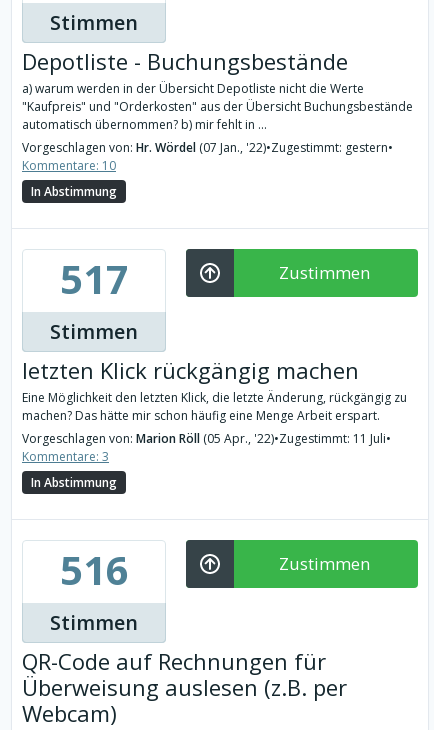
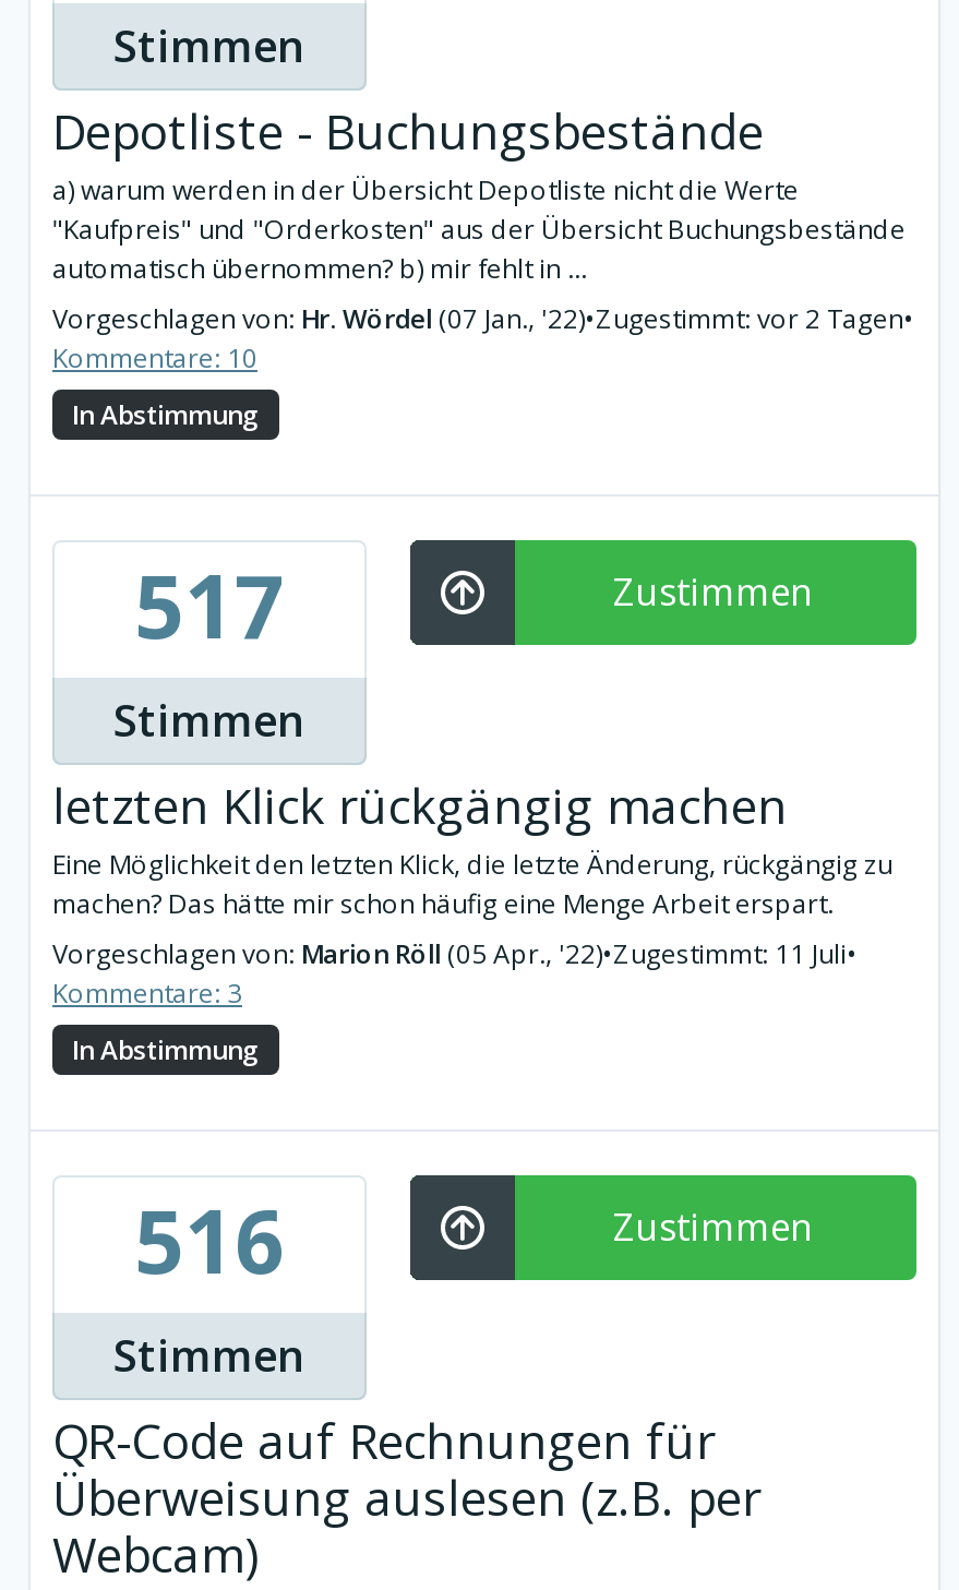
- Vorgeschlagen von: Hr. Wördel (07 Jan., '22)•Zugestimmt: gestern•
+ Vorgeschlagen von: Hr. Wördel (07 Jan., '22)•Zugestimmt: vor 2 Tagen•
